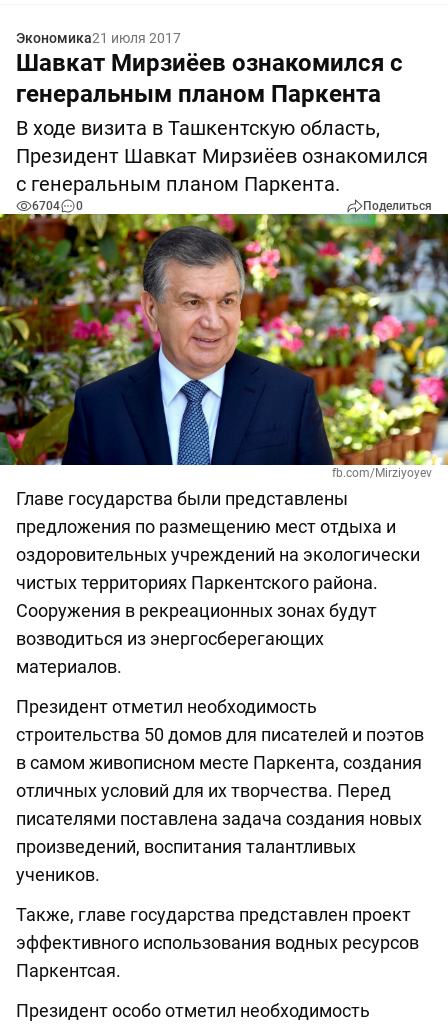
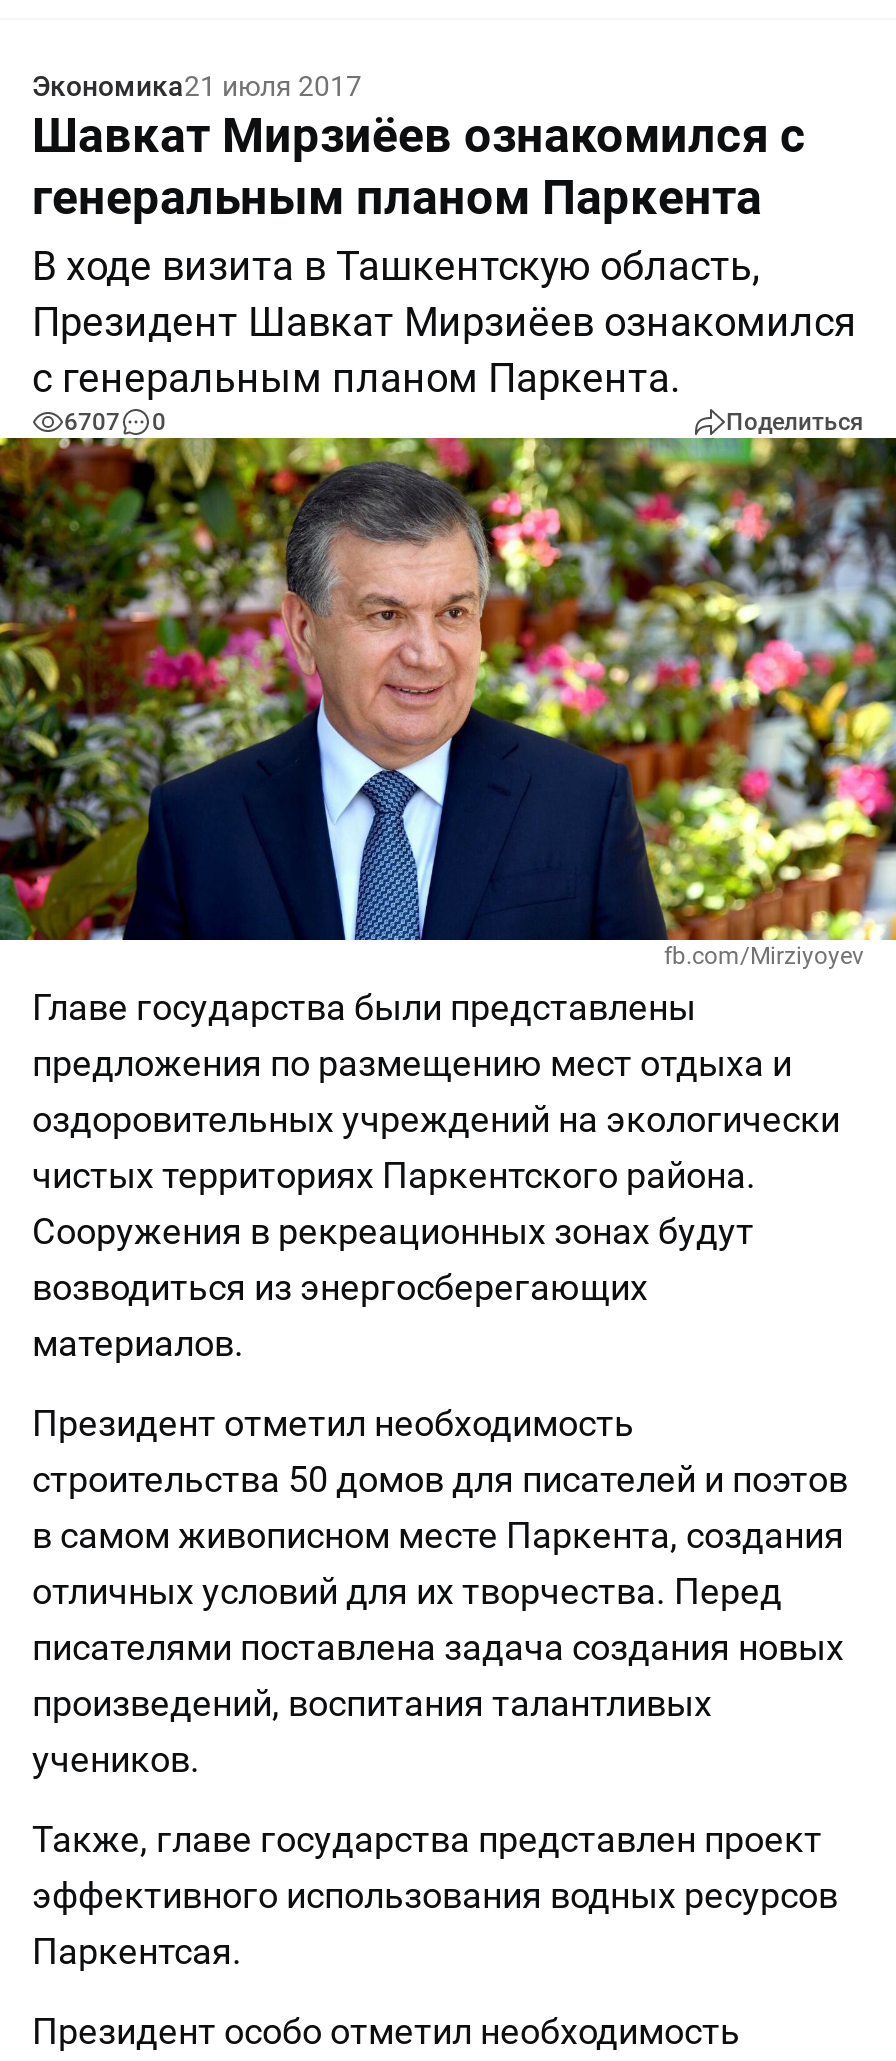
- 6704 0
+ 6707 0
